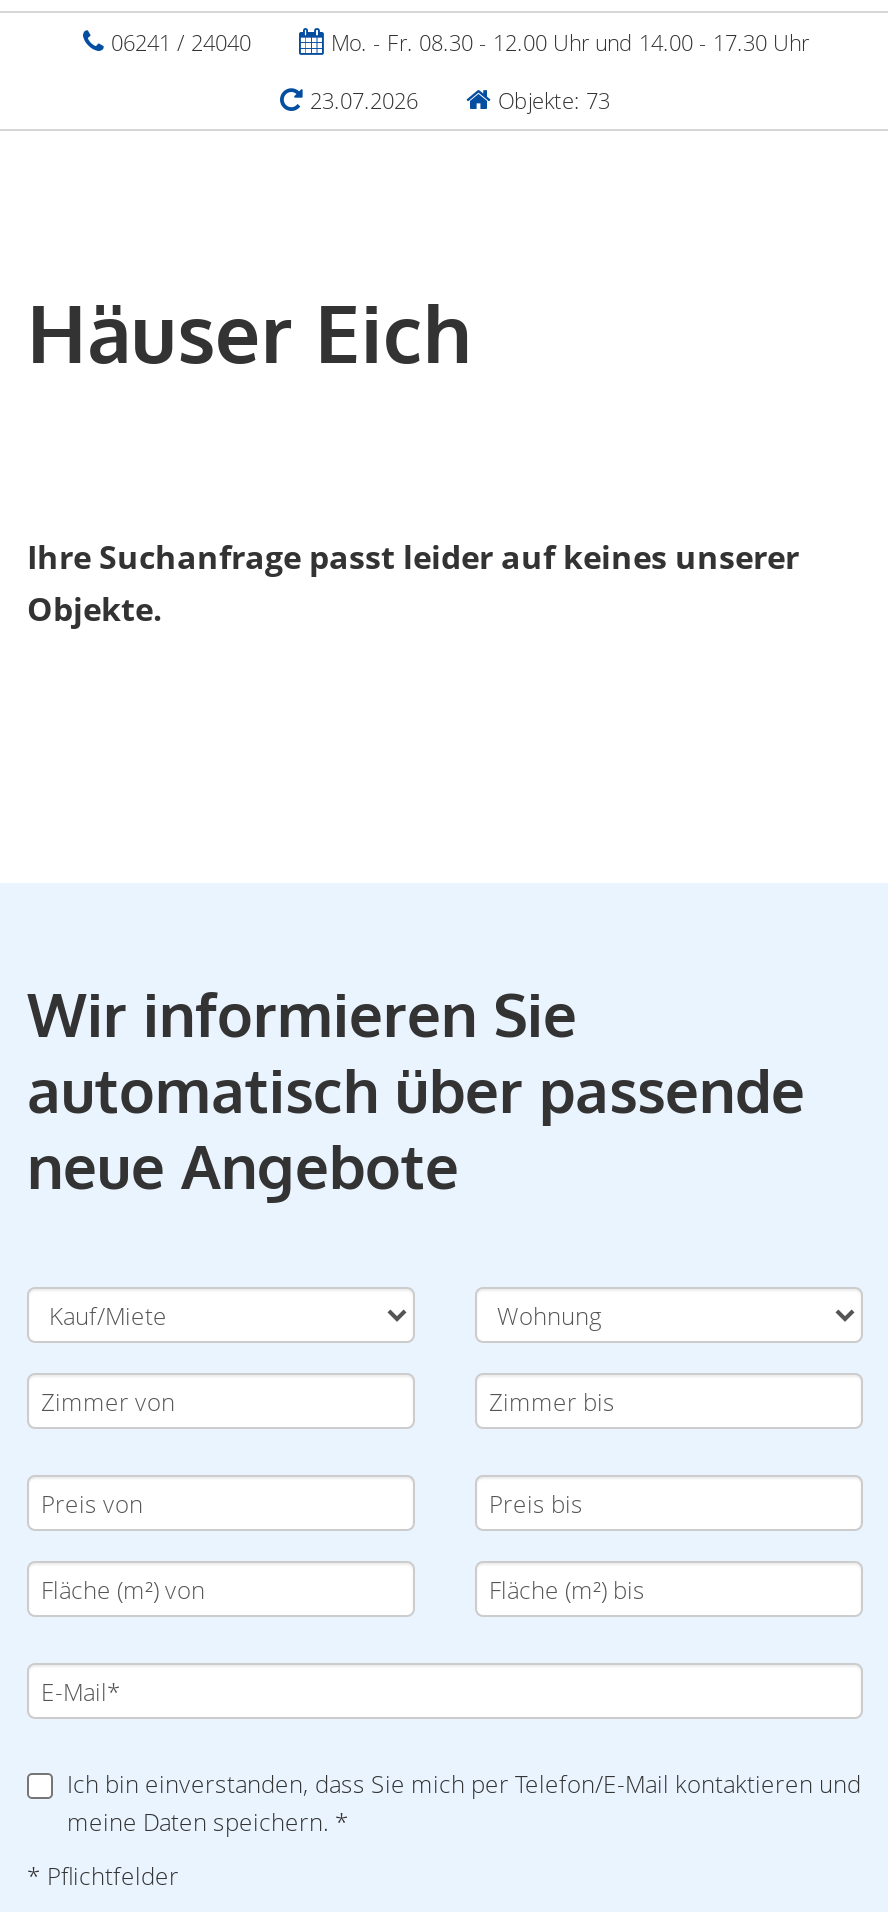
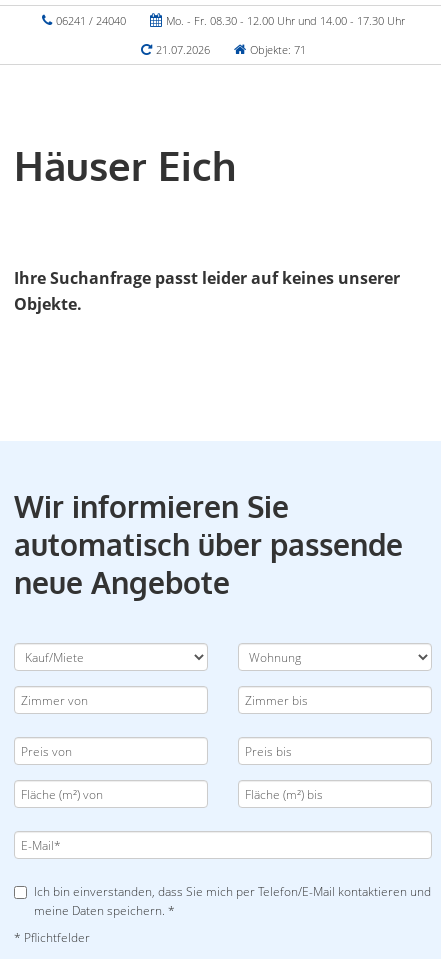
- 23.07.2026
+ 21.07.2026

- Objekte: 73
+ Objekte: 71
